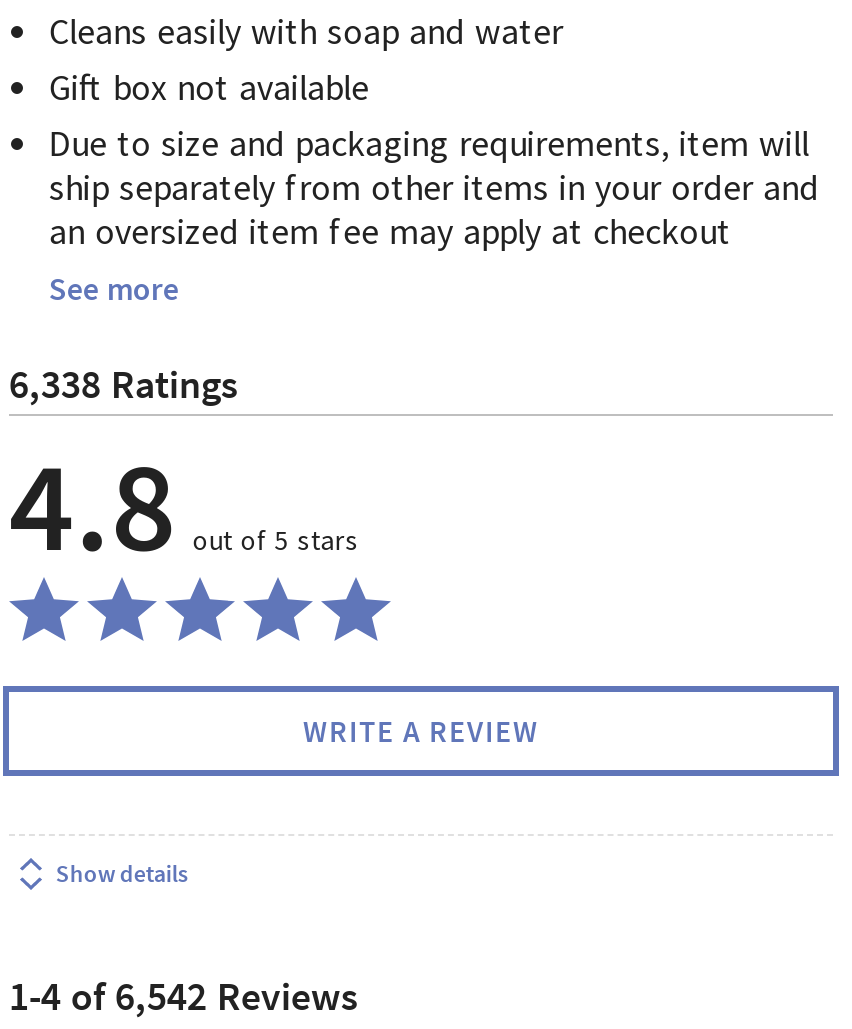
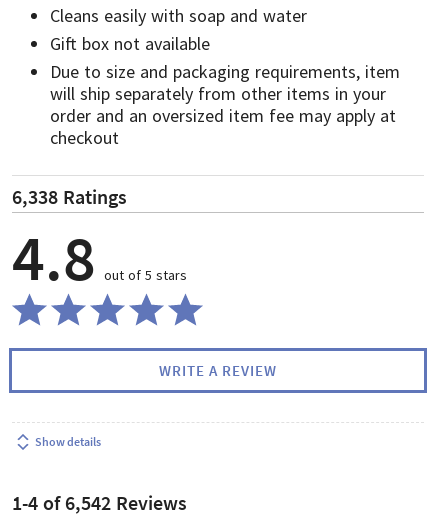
- Due to size and packaging requirements, item will
- ship separately from other items in your order and
- an oversized item fee may apply at checkout
- See more
+ Due to size and packaging requirements, item
+ will ship separately from other items in your
+ order and an oversized item fee may apply at
+ checkout
